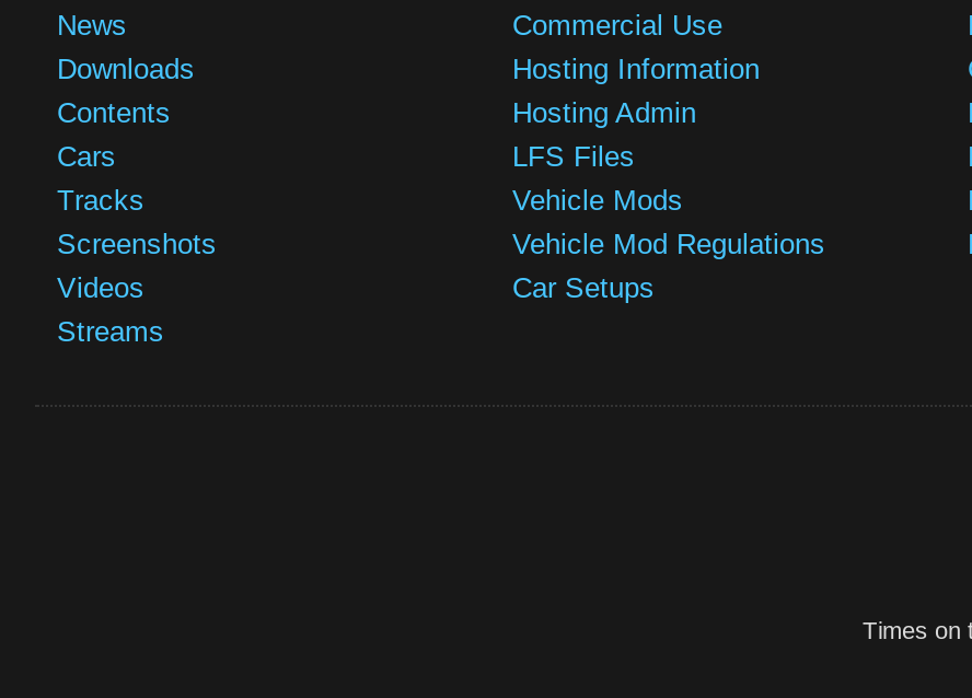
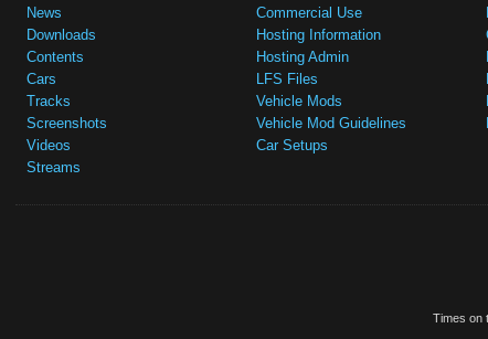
- Vehicle Mod Regulations
+ Vehicle Mod Guidelines
